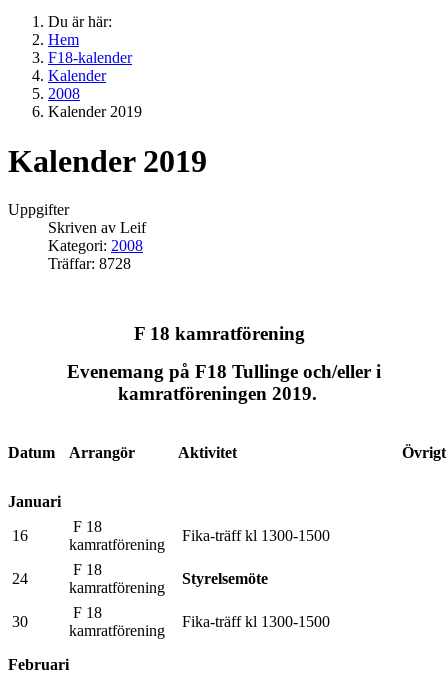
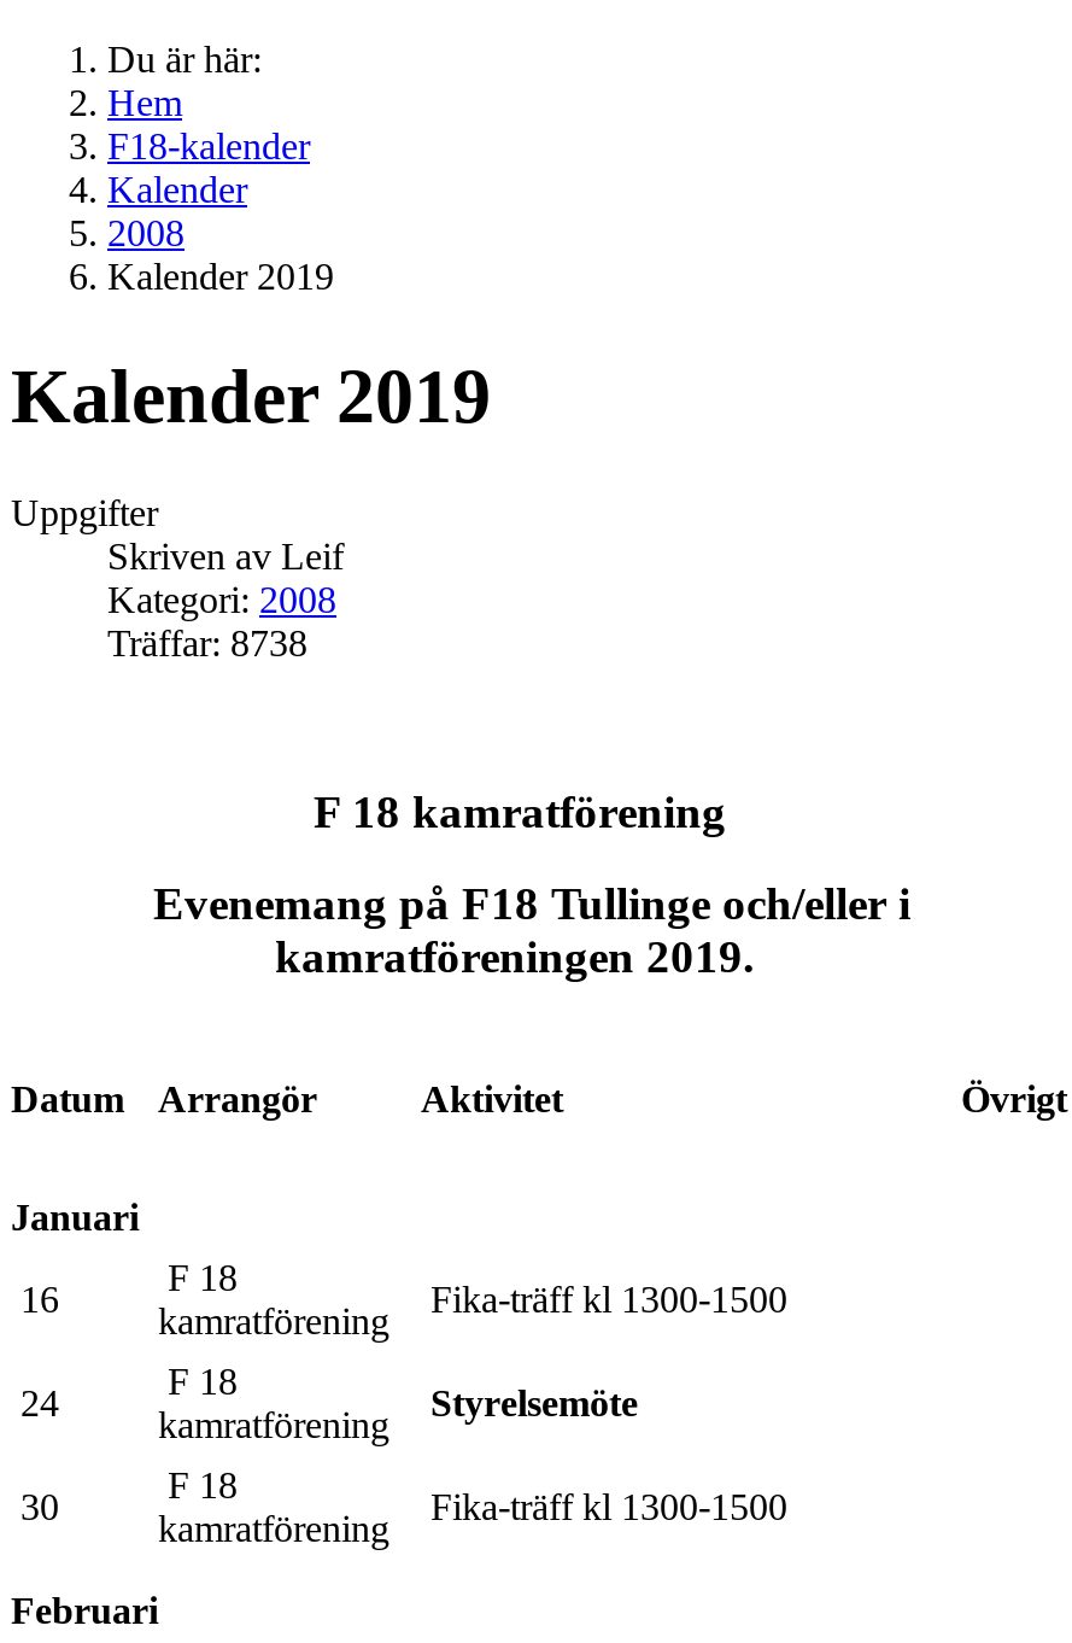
- Träffar: 8728
+ Träffar: 8738
